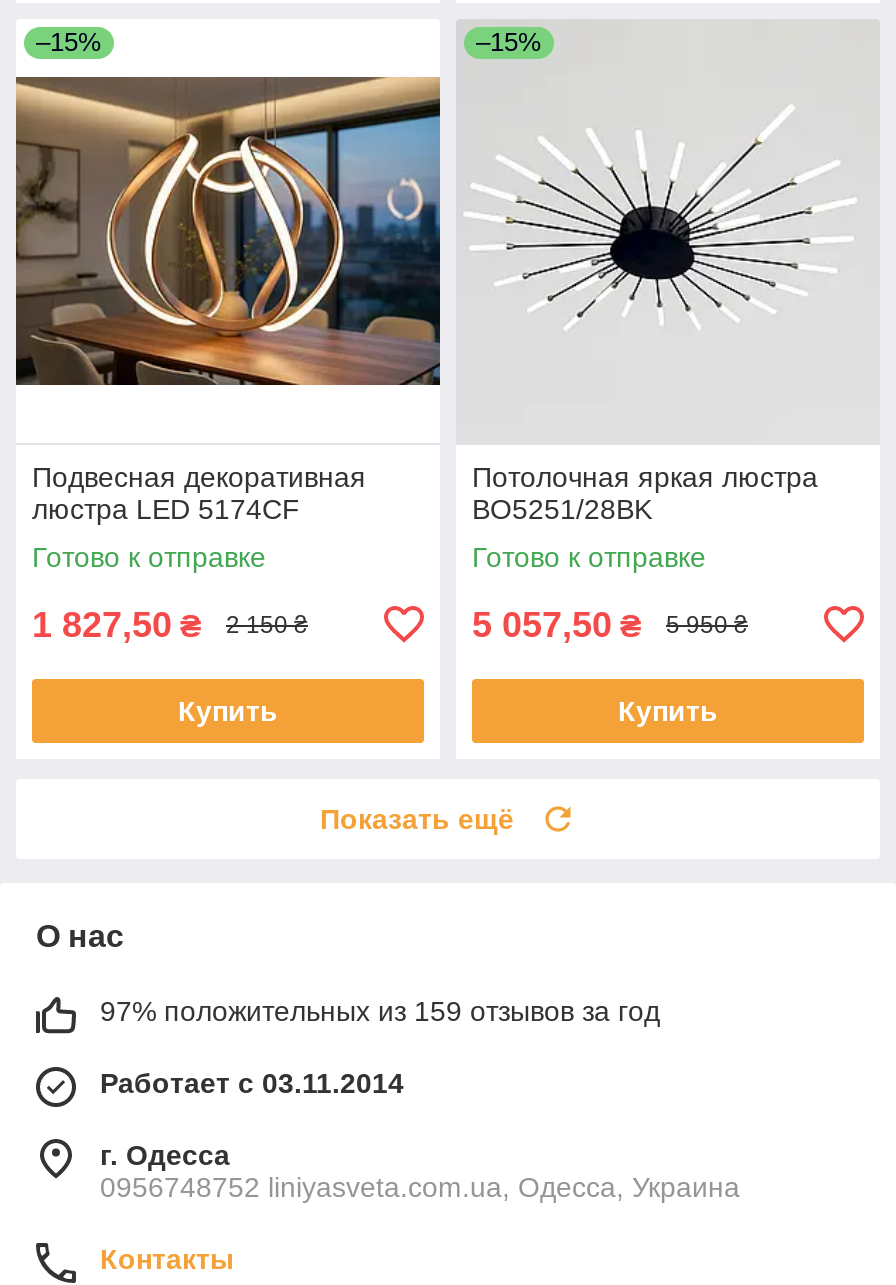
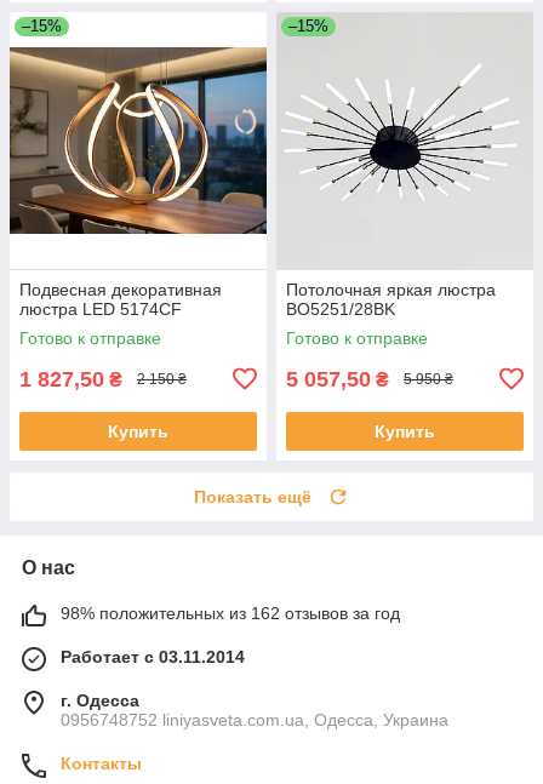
- 97% положительных из 159 отзывов за год
+ 98% положительных из 162 отзывов за год
